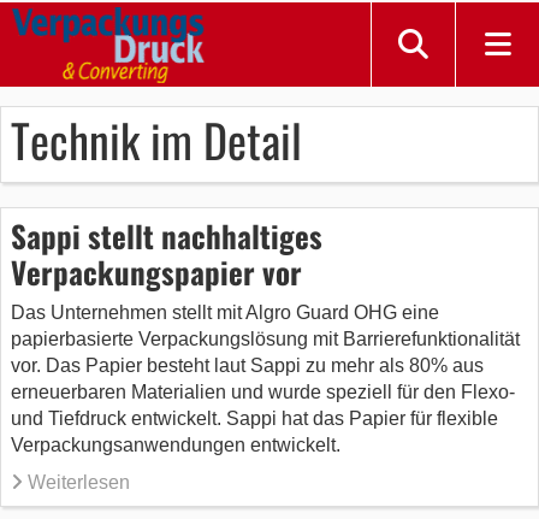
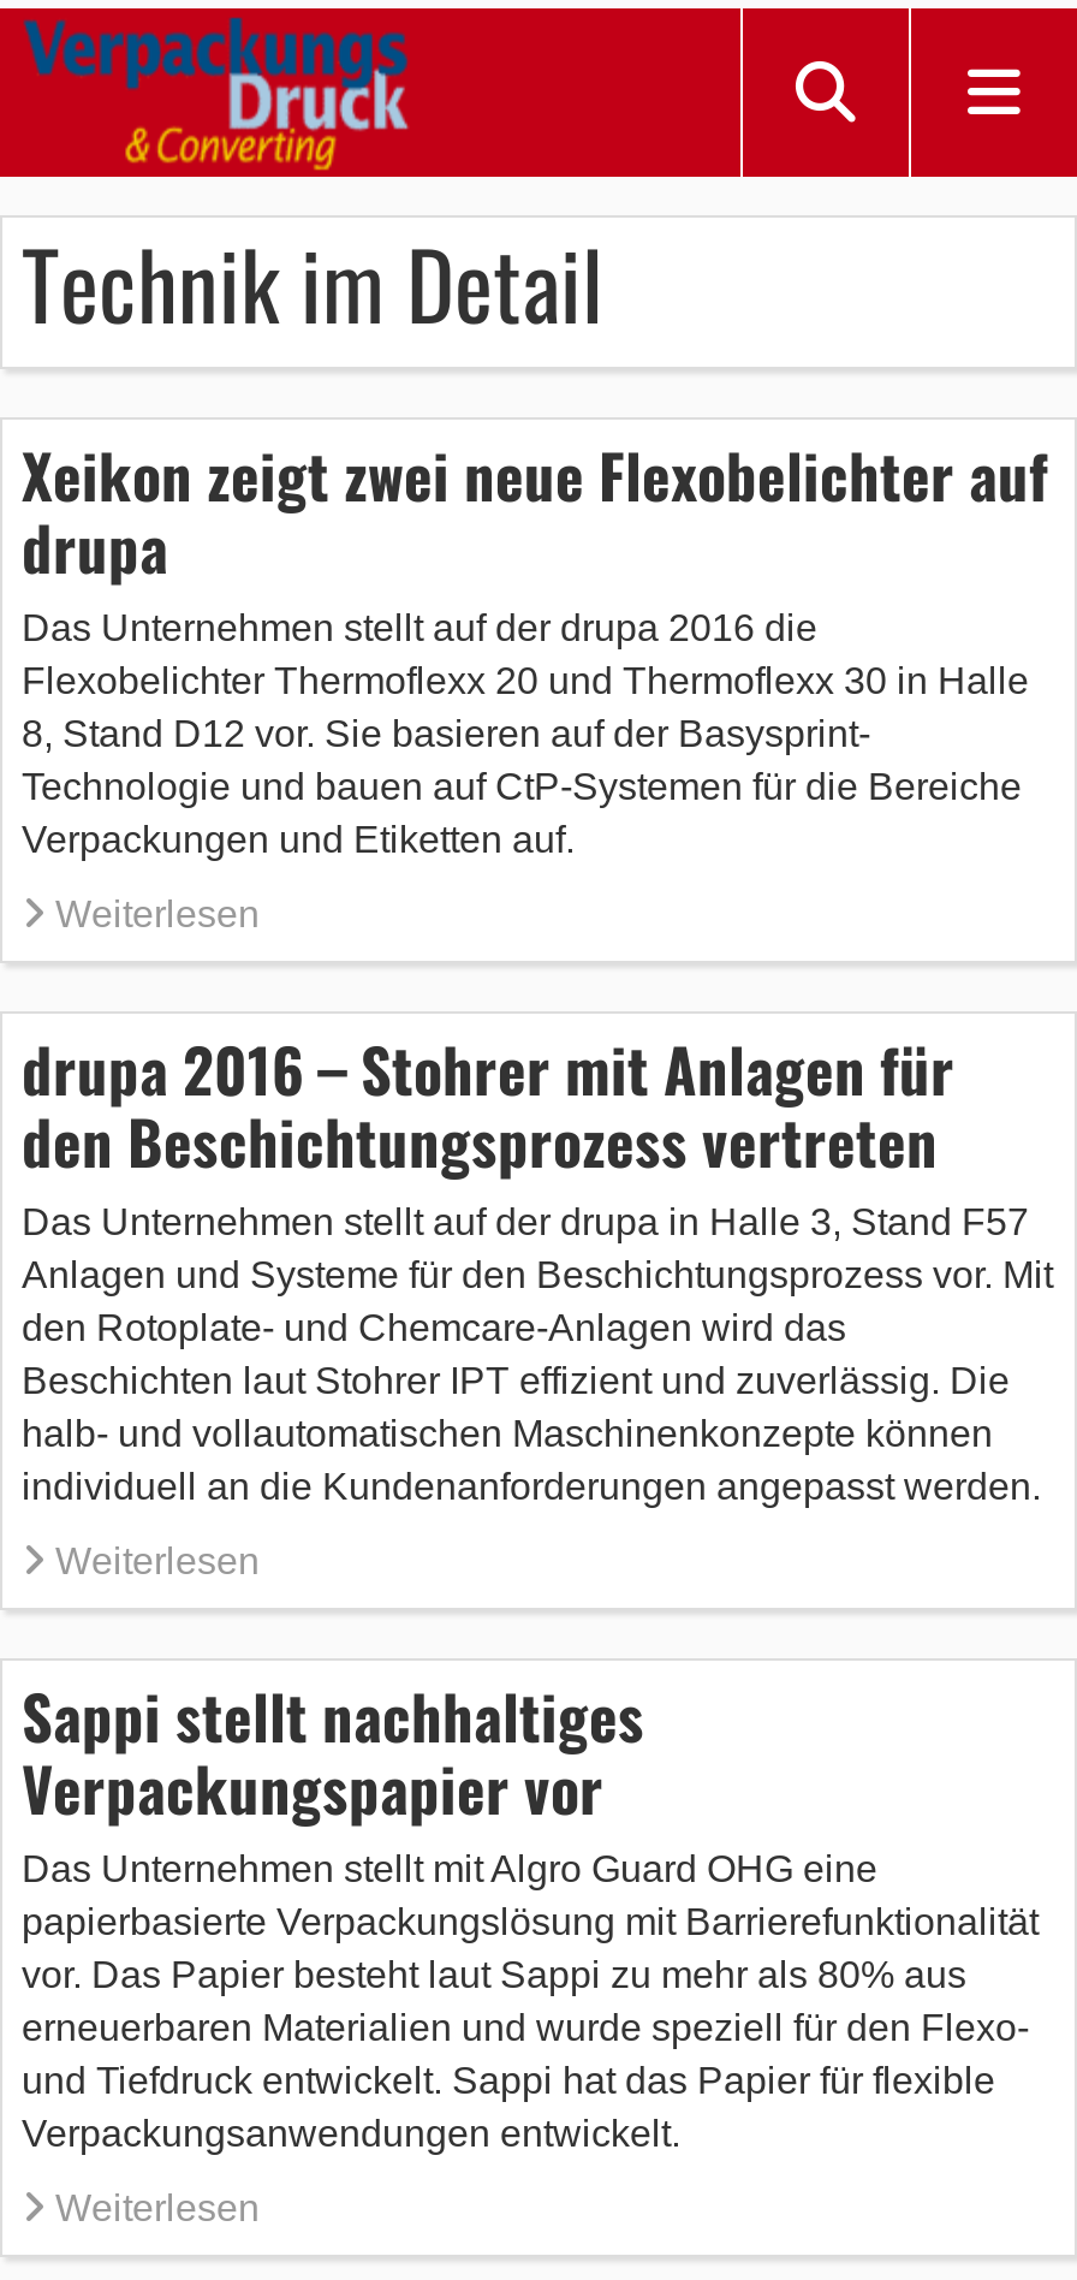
+ Xeikon zeigt zwei neue Flexobelichter auf
+ drupa
+ Das Unternehmen stellt auf der drupa 2016 die
+ Flexobelichter Thermoflexx 20 und Thermoflexx 30 in Halle
+ 8, Stand D12 vor. Sie basieren auf der Basysprint-
+ Technologie und bauen auf CtP-Systemen für die Bereiche
+ Verpackungen und Etiketten auf.
+ Weiterlesen
+ drupa 2016 – Stohrer mit Anlagen für
+ den Beschichtungsprozess vertreten
+ Das Unternehmen stellt auf der drupa in Halle 3, Stand F57
+ Anlagen und Systeme für den Beschichtungsprozess vor. Mit
+ den Rotoplate- und Chemcare-Anlagen wird das
+ Beschichten laut Stohrer IPT effizient und zuverlässig. Die
+ halb- und vollautomatischen Maschinenkonzepte können
+ individuell an die Kundenanforderungen angepasst werden.
+ Weiterlesen
